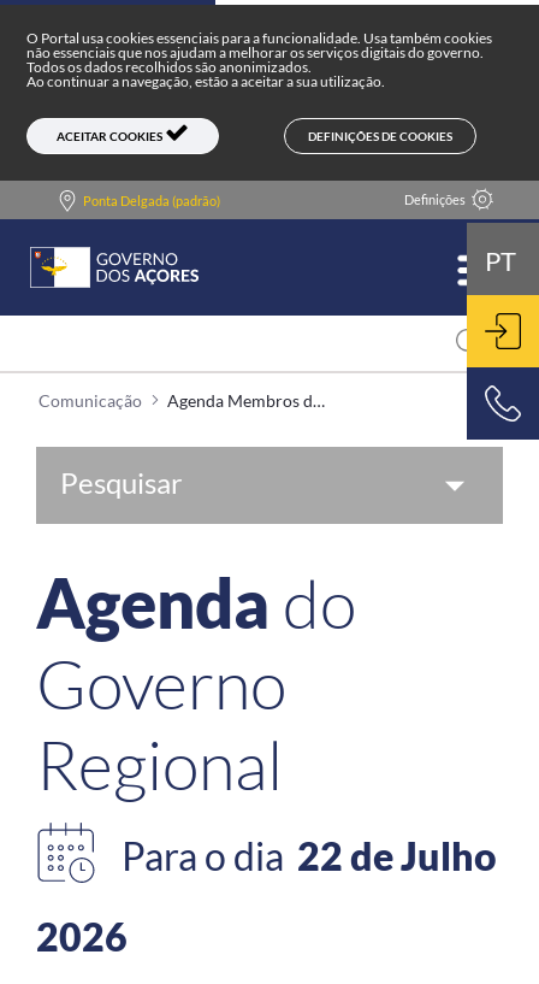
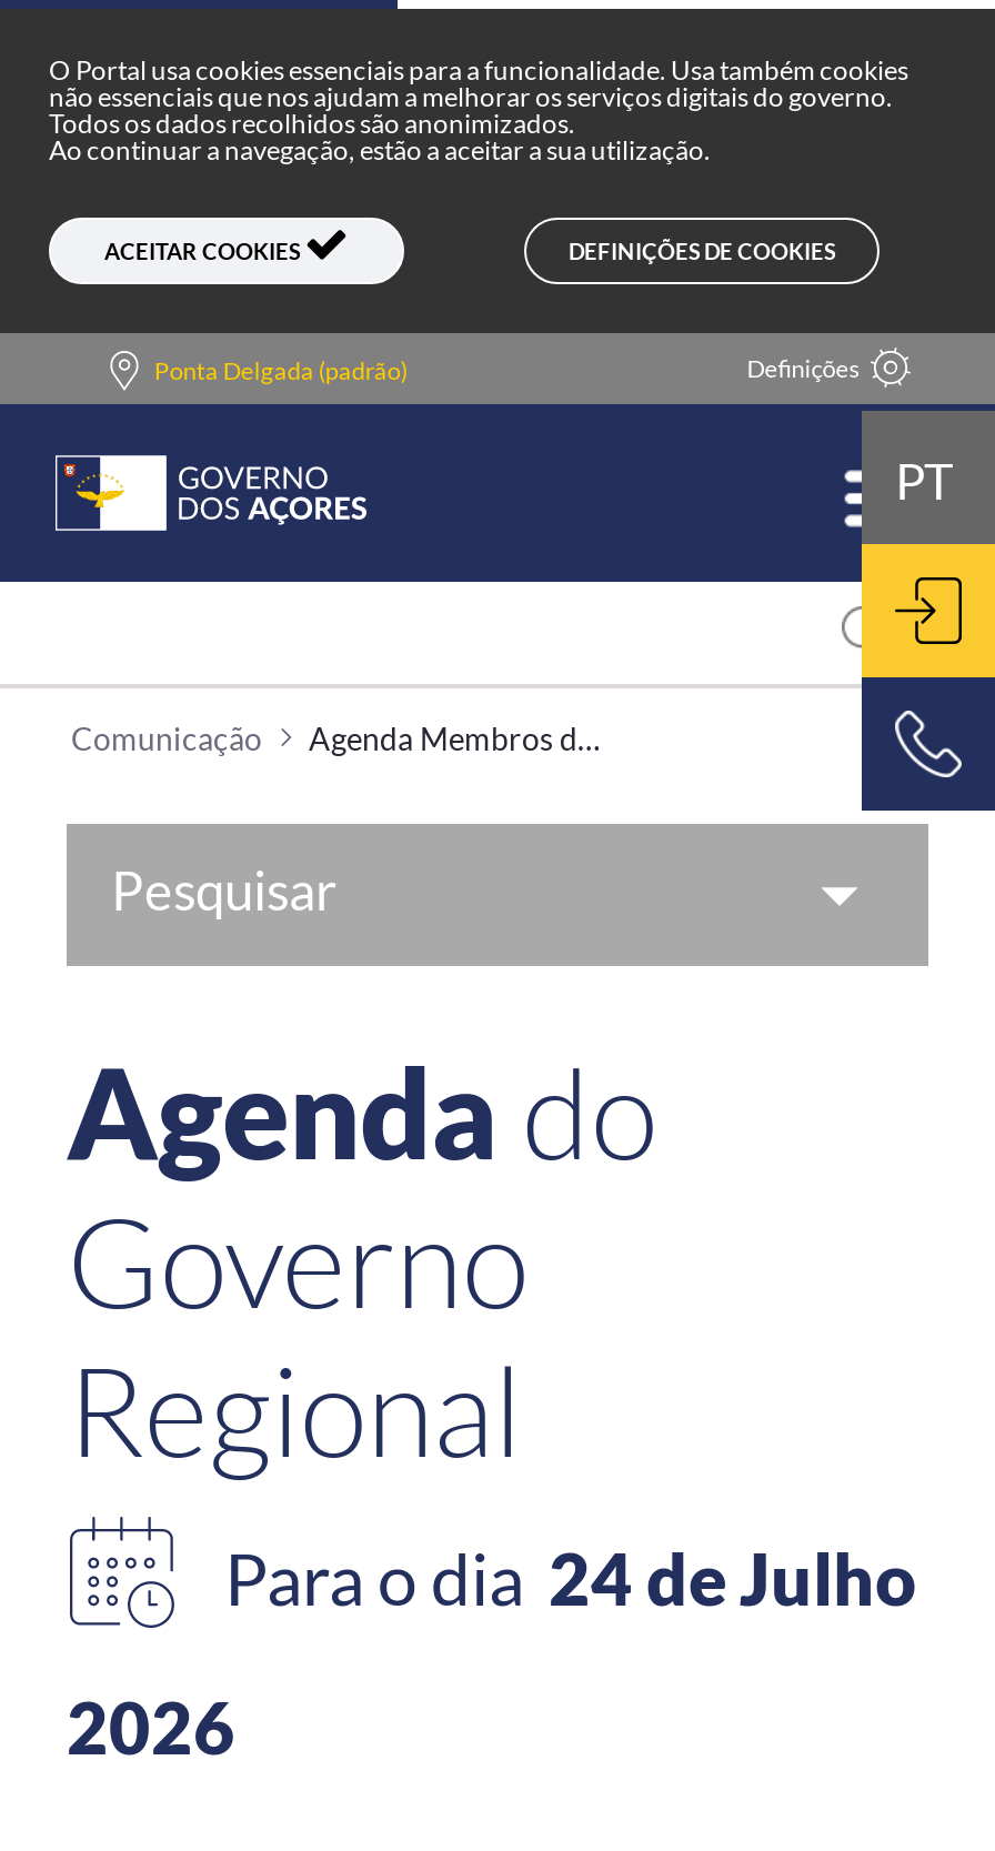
- Para o dia 22 de Julho
+ Para o dia 24 de Julho
